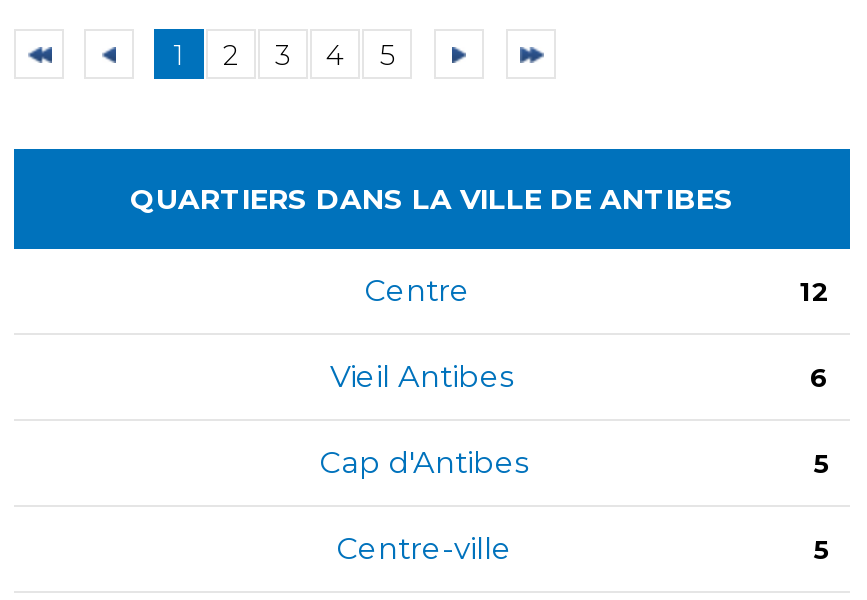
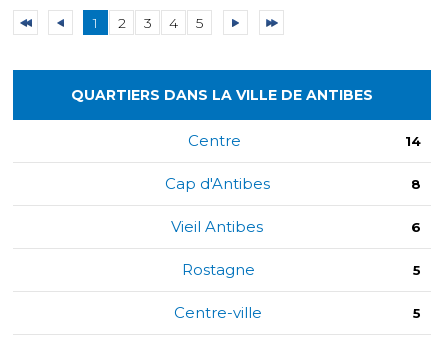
- 12
+ 14
+ Cap d'Antibes
+ 8

- Cap d'Antibes
+ Rostagne
